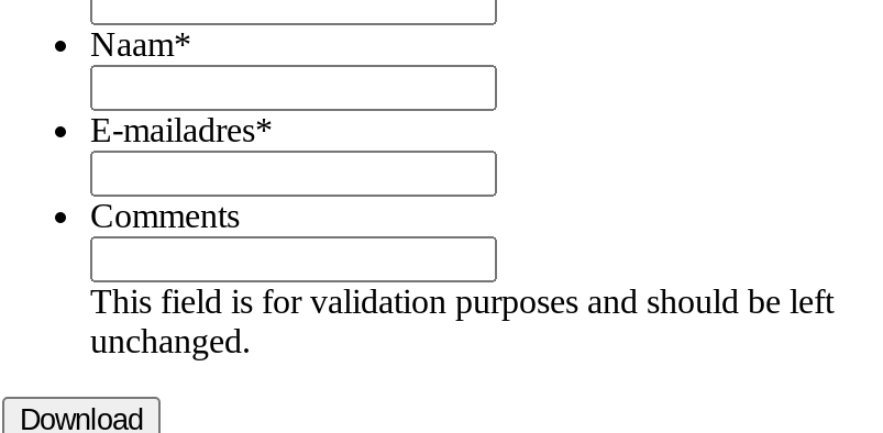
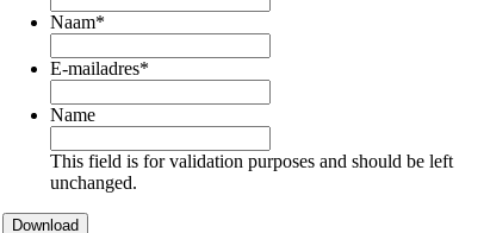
- Comments
+ Name
